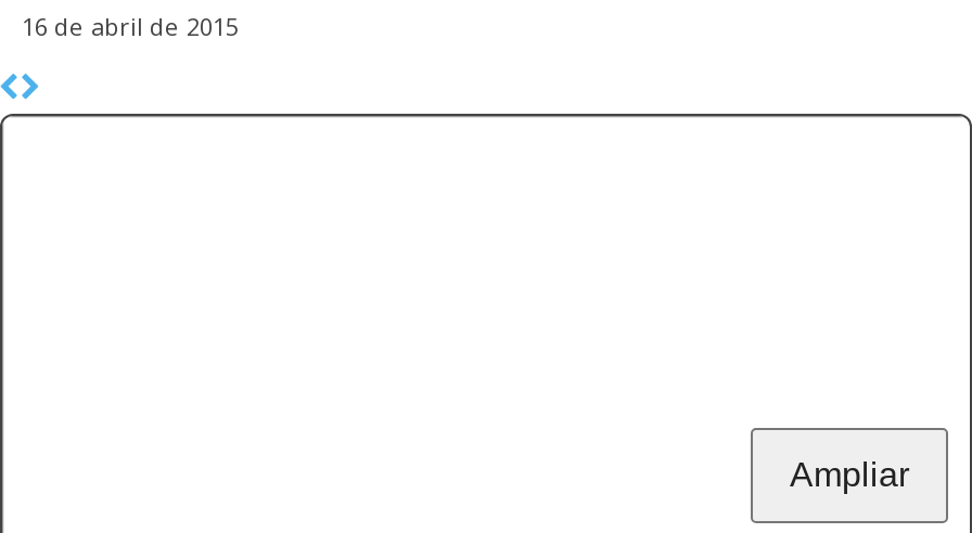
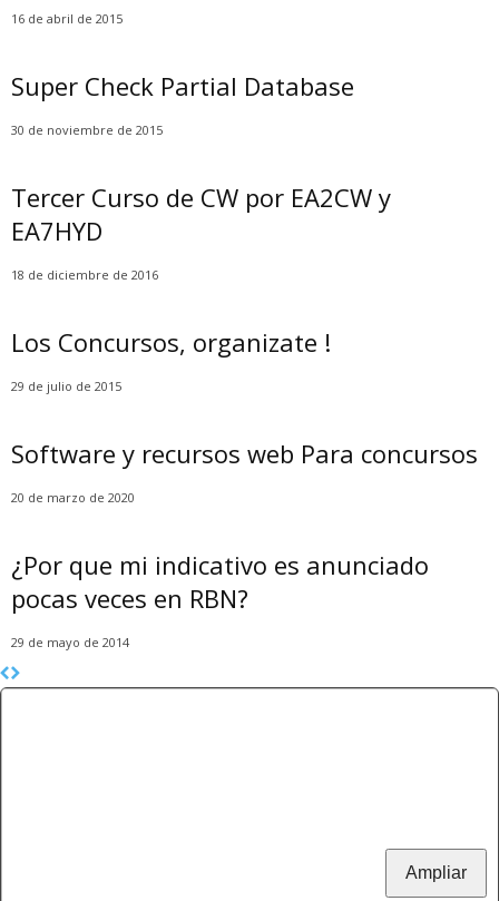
+ Super Check Partial Database
+ 30 de noviembre de 2015
+ Tercer Curso de CW por EA2CW y
+ EA7HYD
+ 18 de diciembre de 2016
+ Los Concursos, organizate !
+ 29 de julio de 2015
+ Software y recursos web Para concursos
+ 20 de marzo de 2020
+ ¿Por que mi indicativo es anunciado
+ pocas veces en RBN?
+ 29 de mayo de 2014
